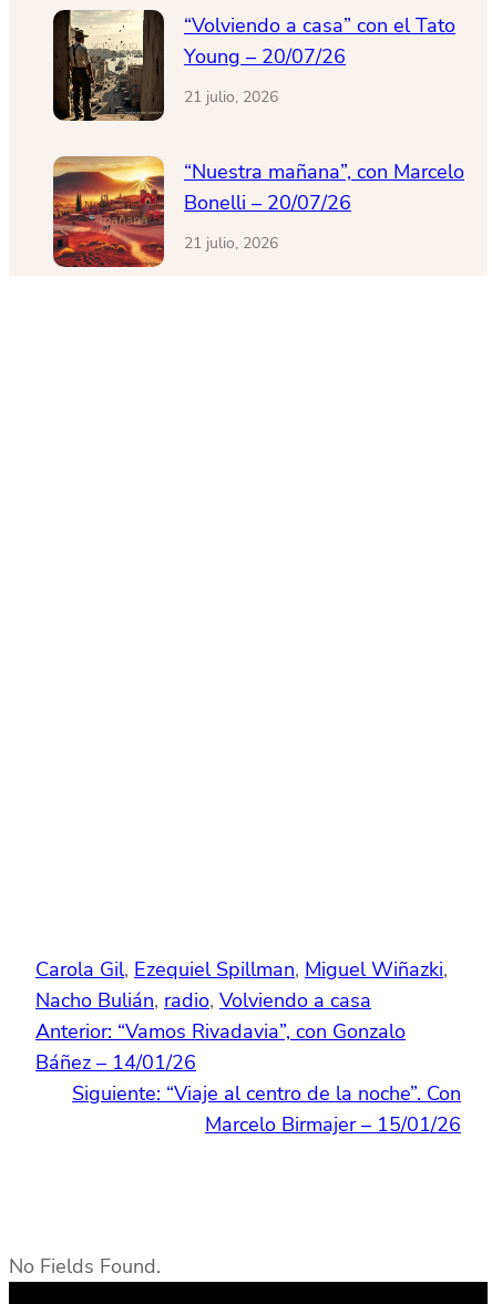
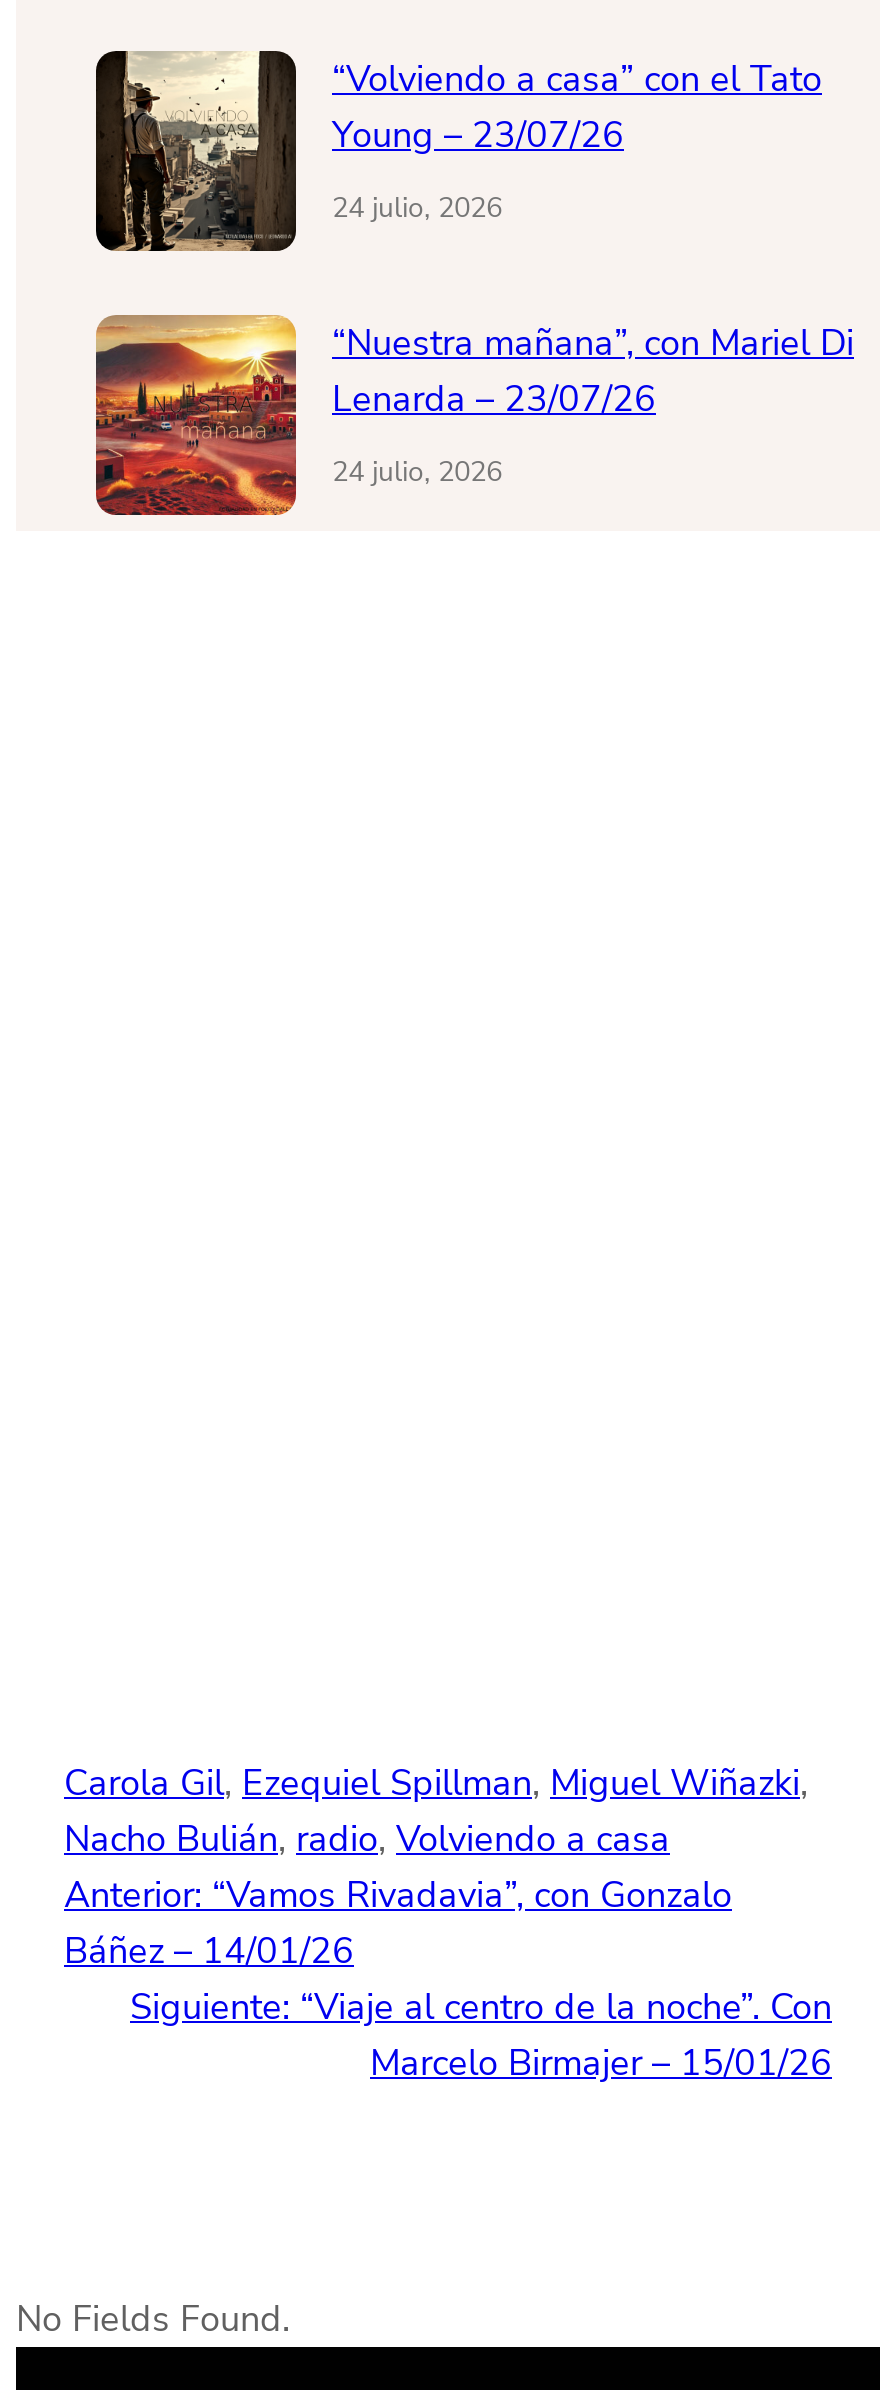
- Young – 20/07/26
+ Young – 23/07/26

- 21 julio, 2026
+ 24 julio, 2026

- “Nuestra mañana”, con Marcelo
- Bonelli – 20/07/26
+ “Nuestra mañana”, con Mariel Di
+ Lenarda – 23/07/26

- 21 julio, 2026
+ 24 julio, 2026
